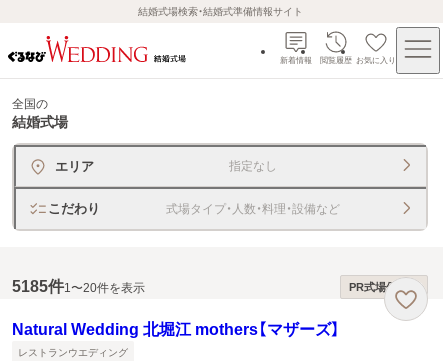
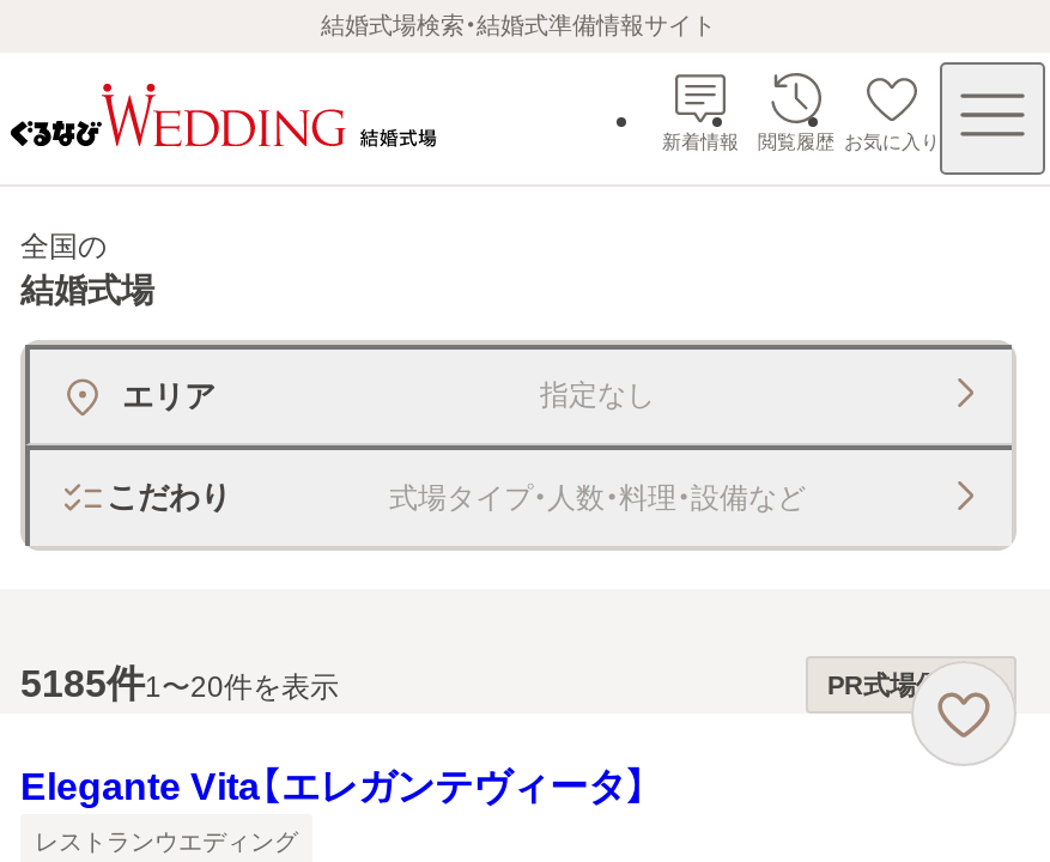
- Natural Wedding 北堀江 mothers【マザーズ】
+ Elegante Vita【エレガンテヴィータ】
